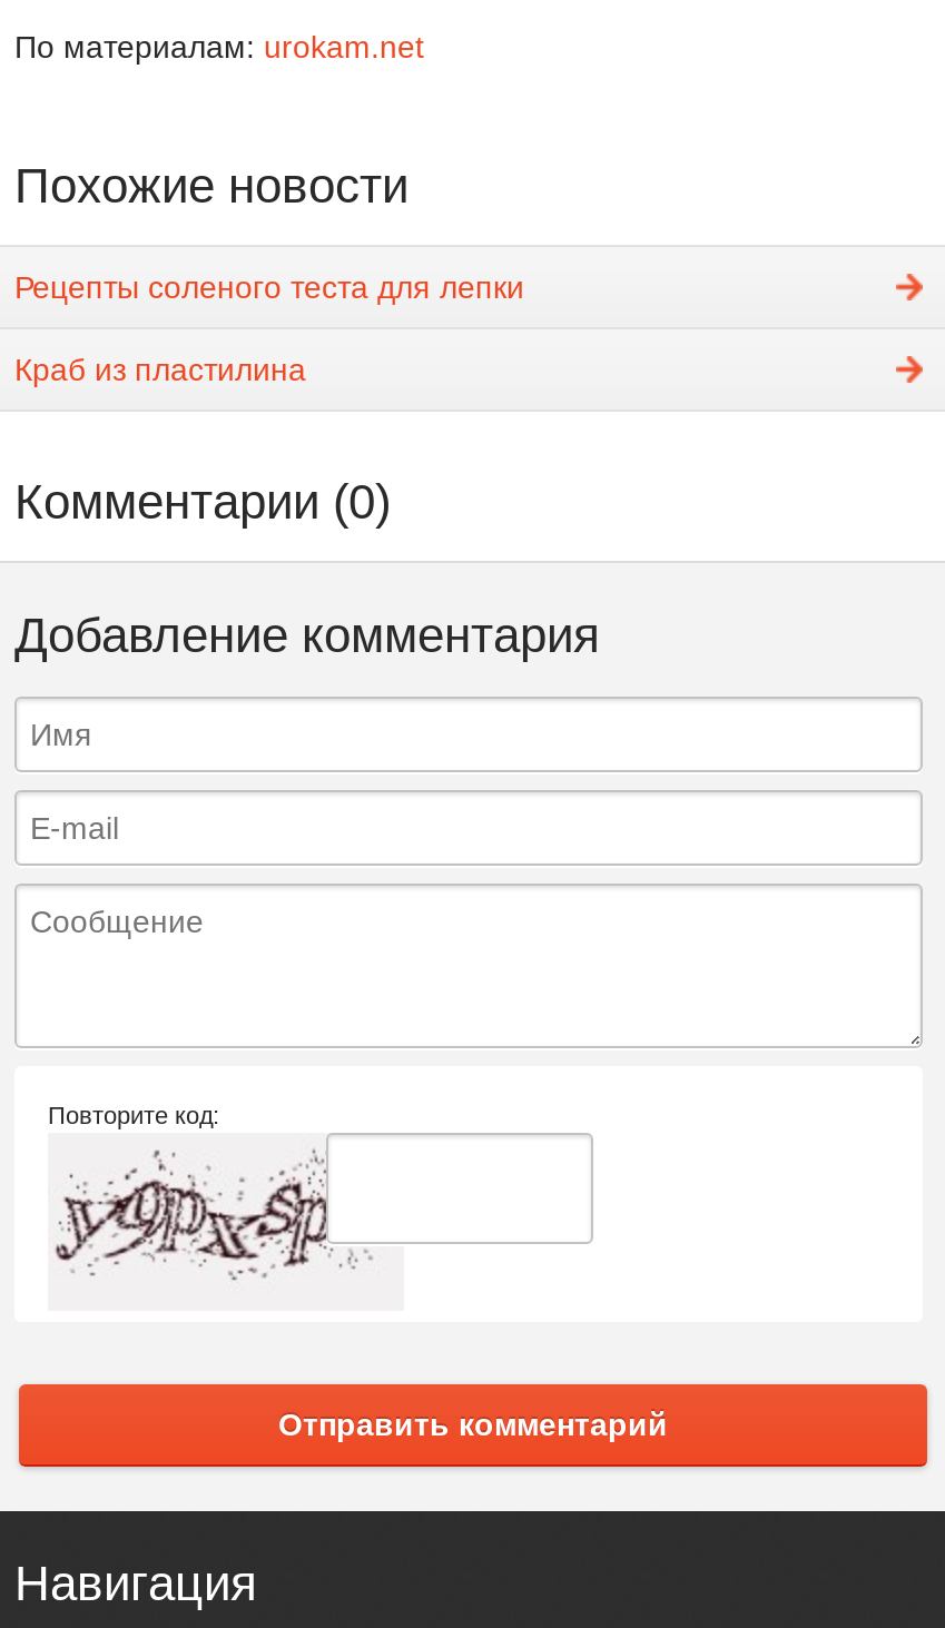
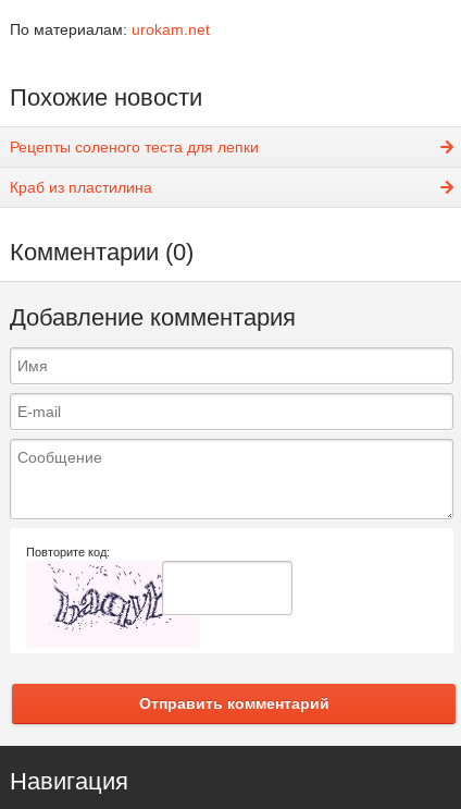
- [image]
+ [image]
